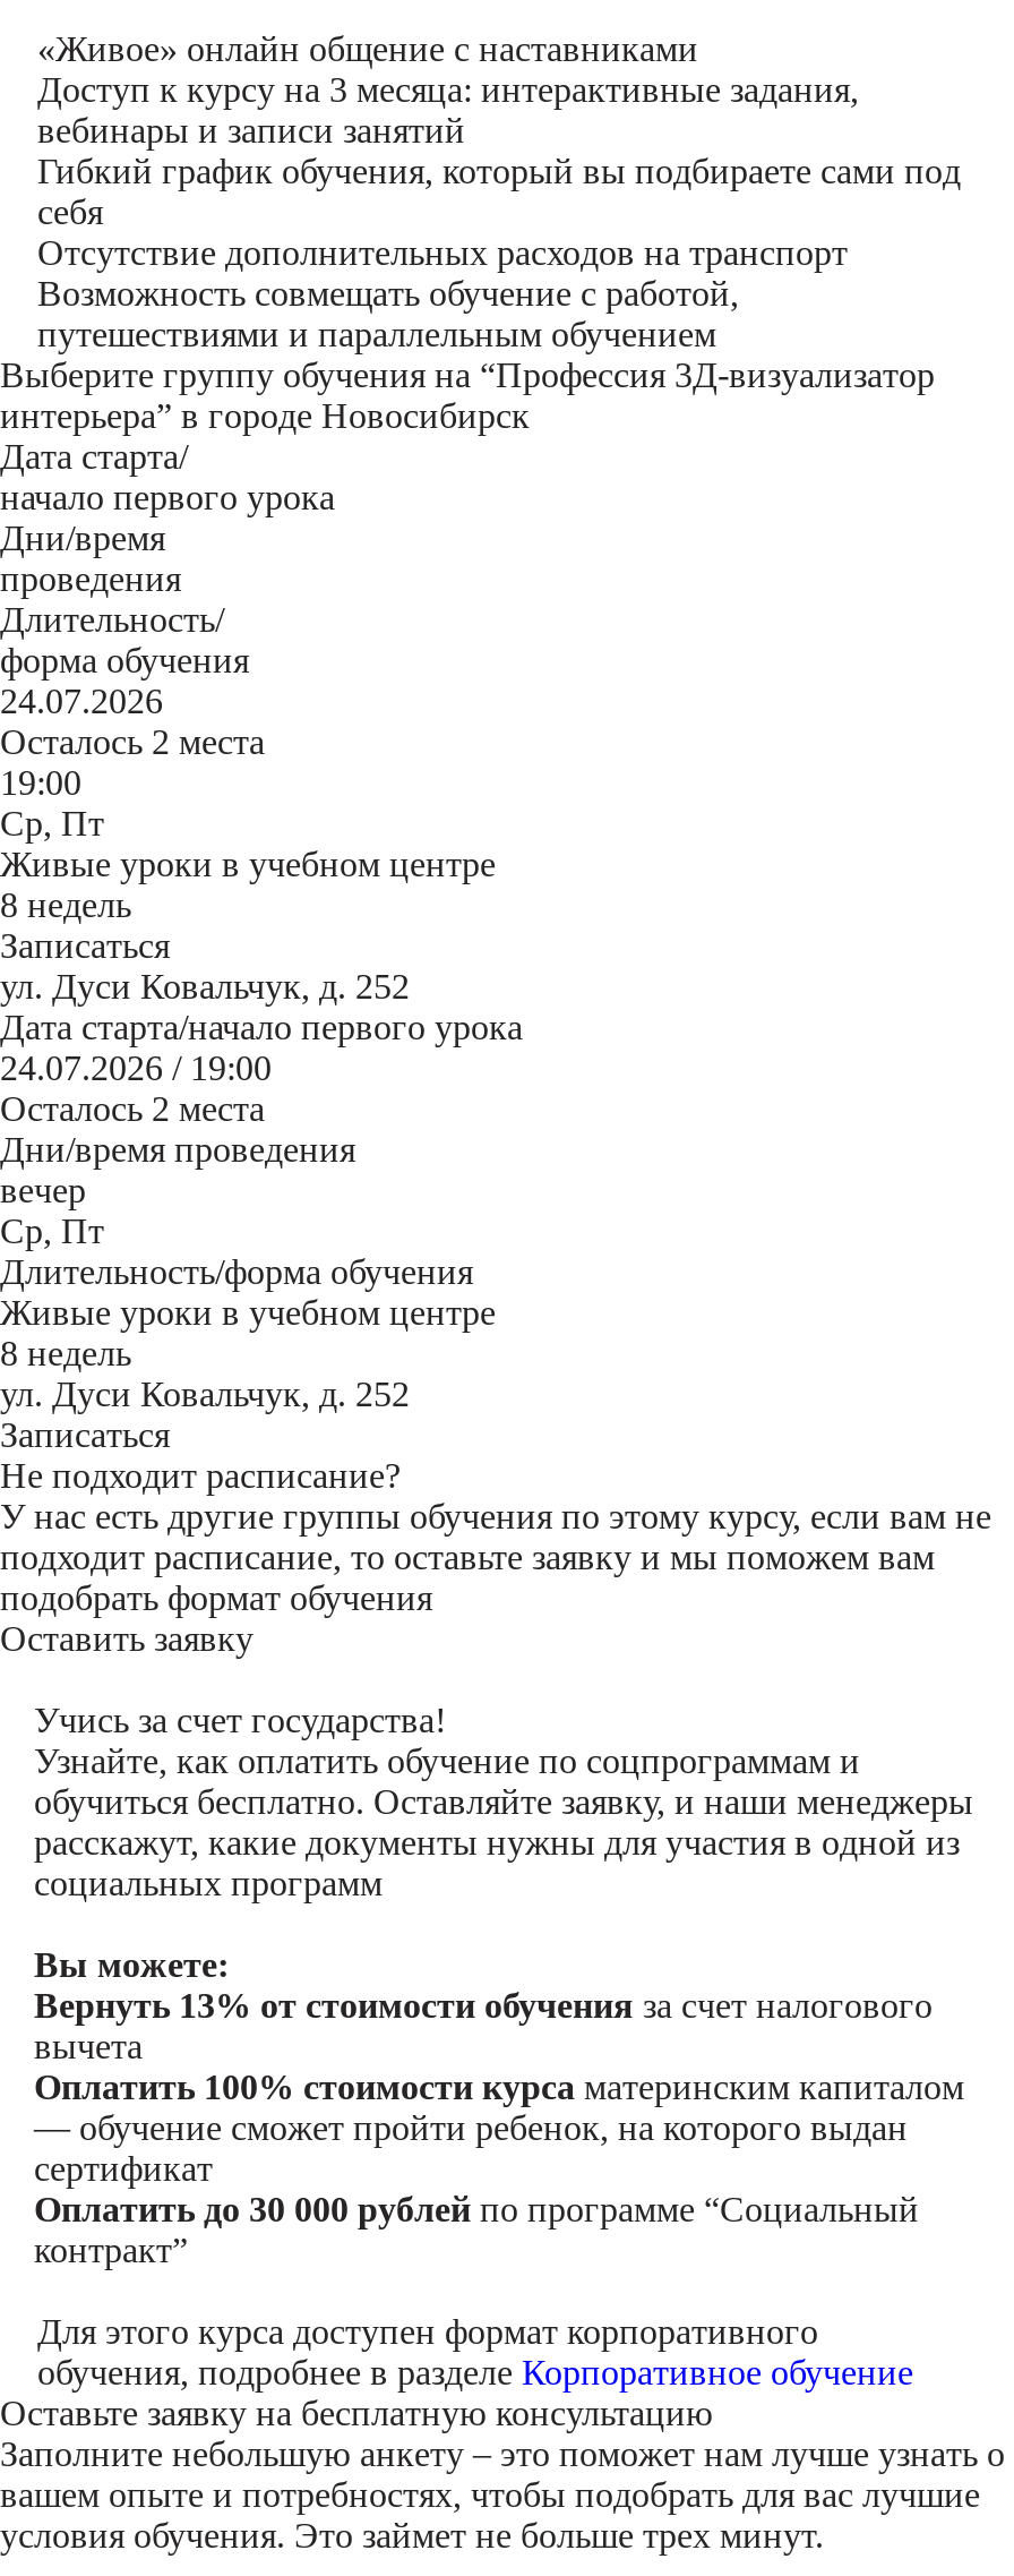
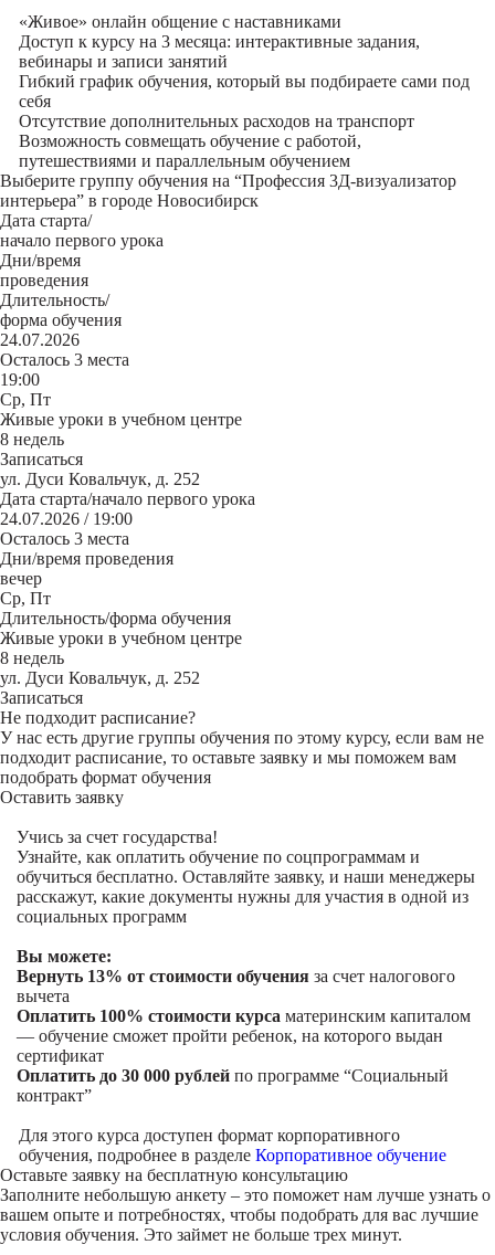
- Осталось 2 места
+ Осталось 3 места

- Осталось 2 места
+ Осталось 3 места
